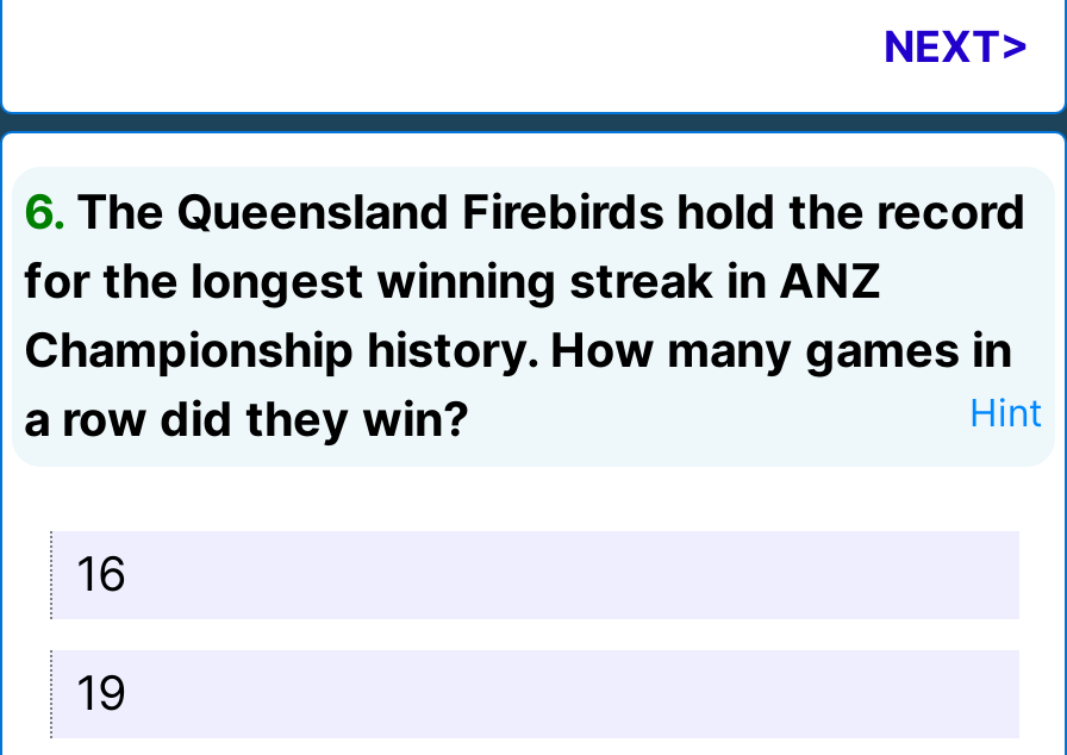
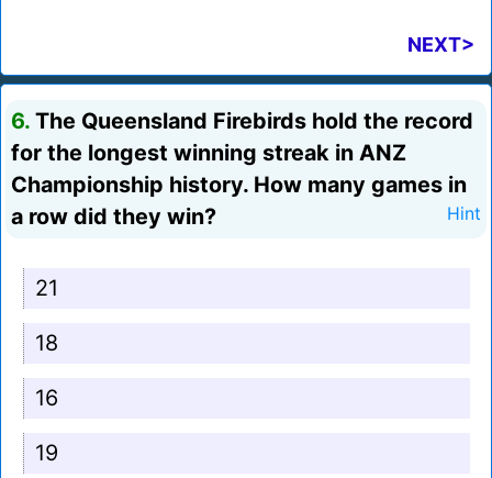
+ 21
+ 18
